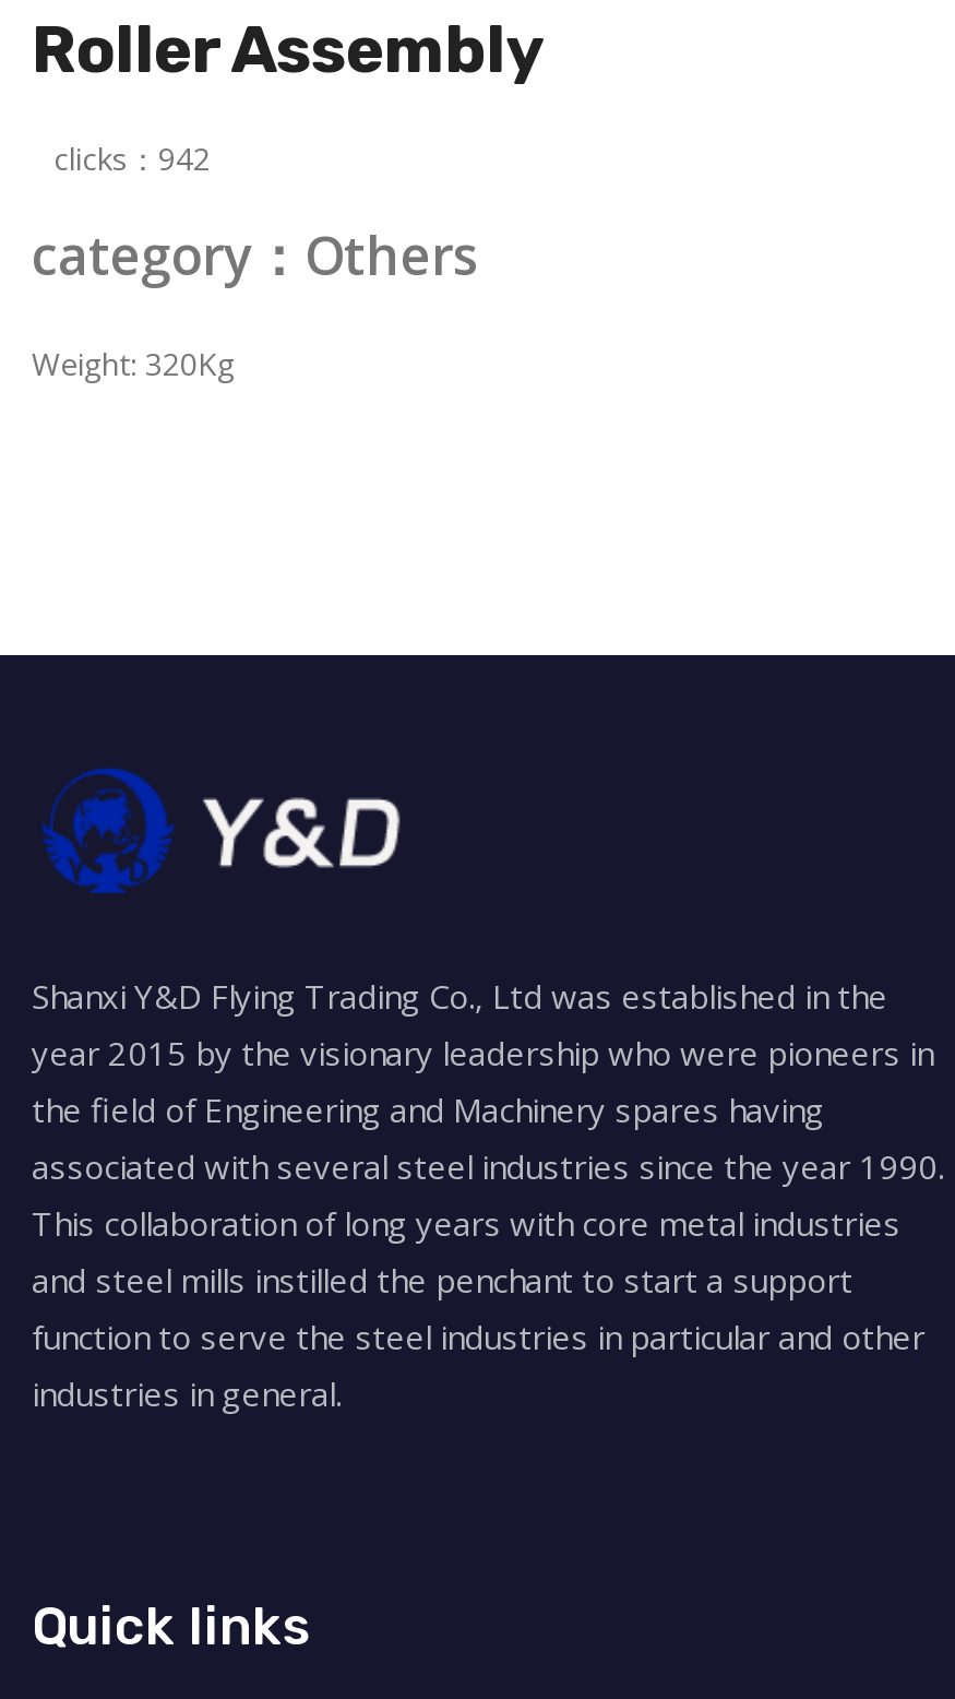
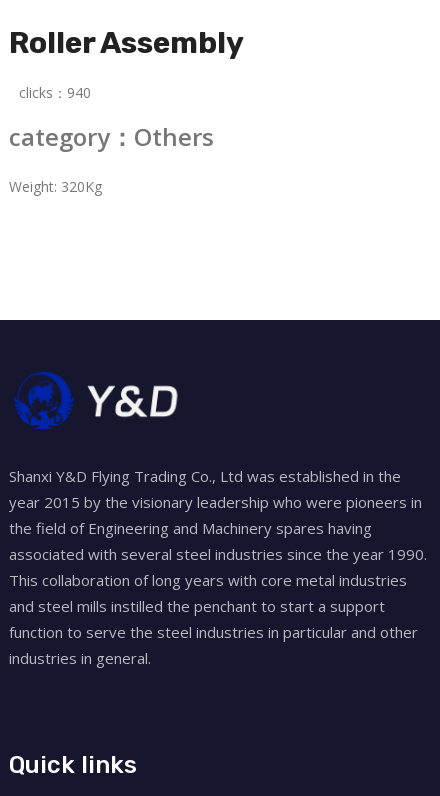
- clicks：942
+ clicks：940
